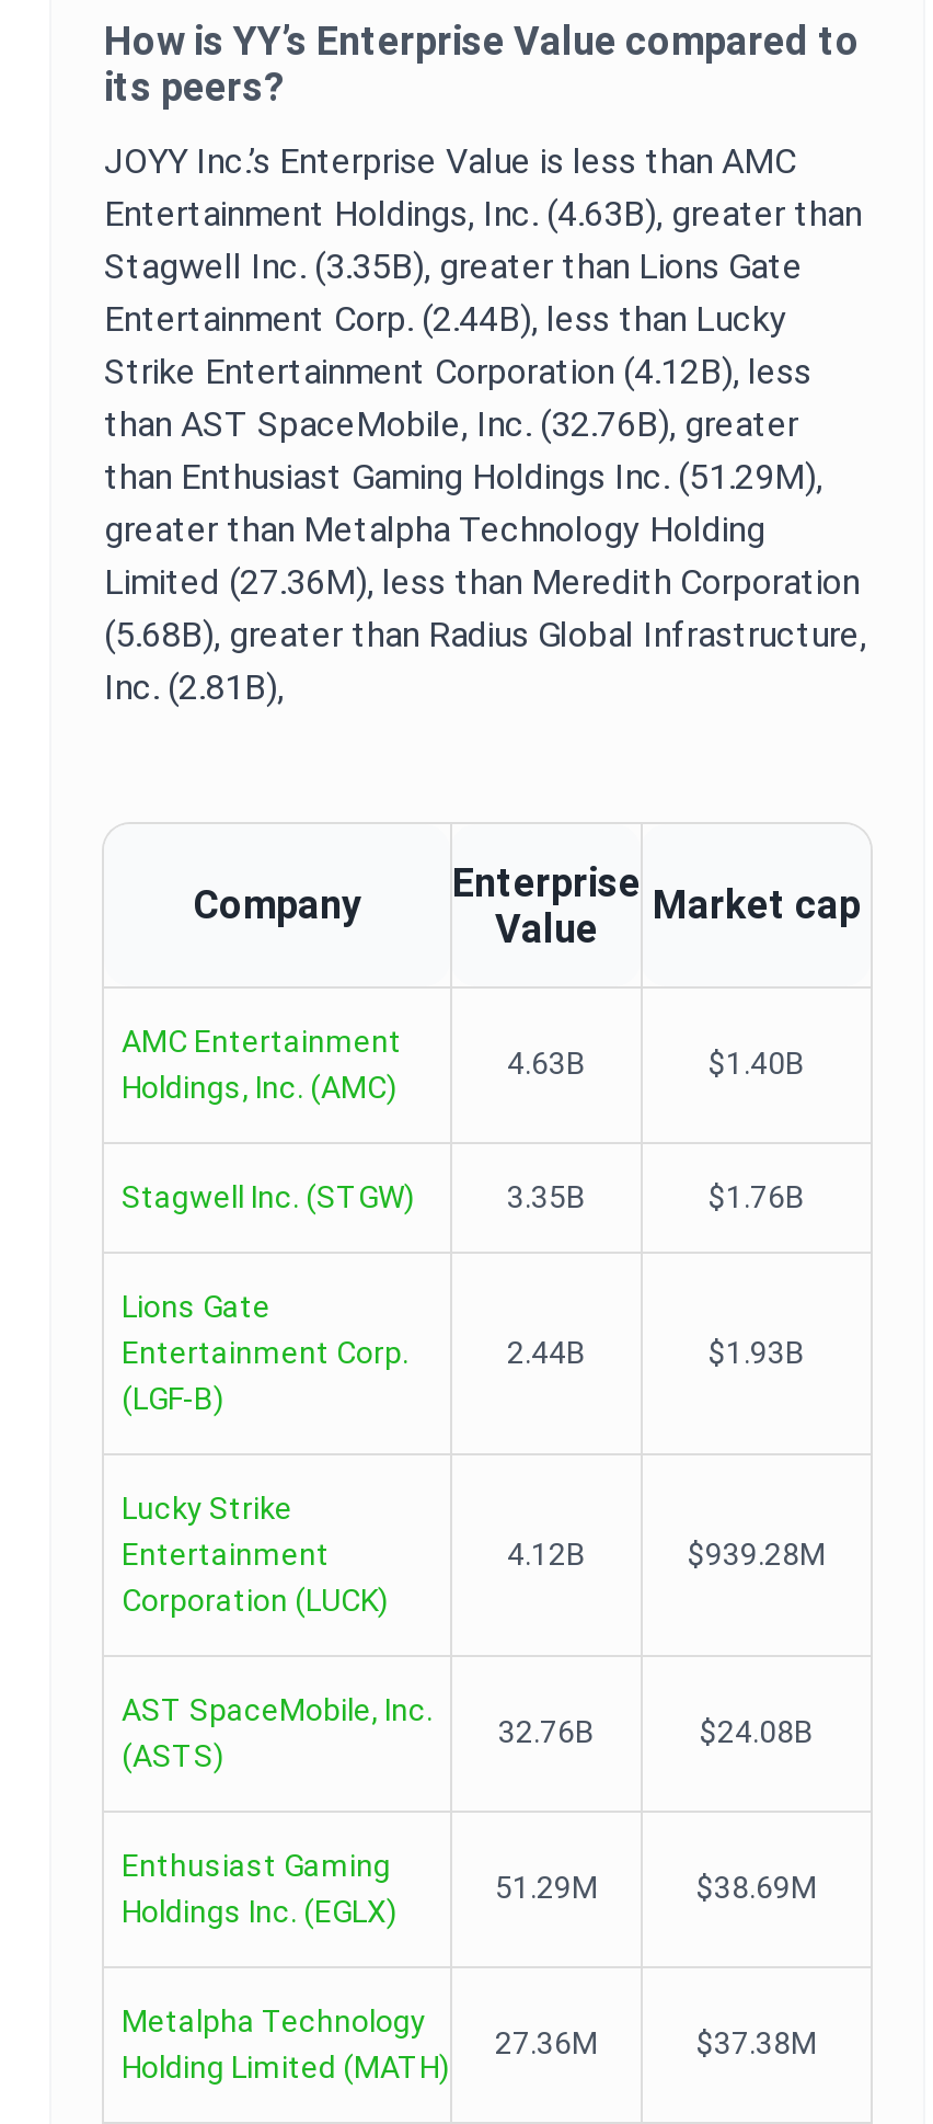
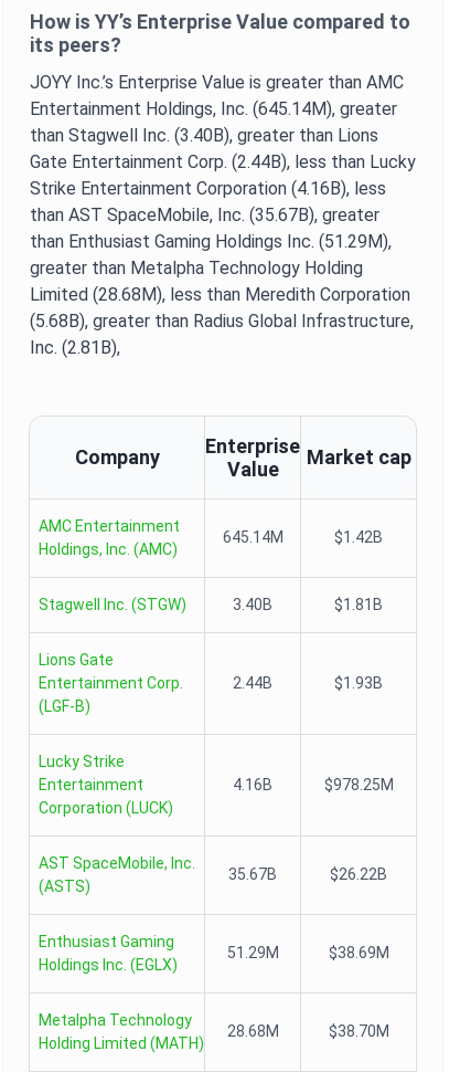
- JOYY Inc.’s Enterprise Value is less than AMC
- Entertainment Holdings, Inc. (4.63B), greater than
- Stagwell Inc. (3.35B), greater than Lions Gate
- Entertainment Corp. (2.44B), less than Lucky
- Strike Entertainment Corporation (4.12B), less
- than AST SpaceMobile, Inc. (32.76B), greater
+ JOYY Inc.’s Enterprise Value is greater than AMC
+ Entertainment Holdings, Inc. (645.14M), greater
+ than Stagwell Inc. (3.40B), greater than Lions
+ Gate Entertainment Corp. (2.44B), less than Lucky
+ Strike Entertainment Corporation (4.16B), less
+ than AST SpaceMobile, Inc. (35.67B), greater

- Limited (27.36M), less than Meredith Corporation
+ Limited (28.68M), less than Meredith Corporation

- 4.63B
- $1.40B
+ 645.14M
+ $1.42B

- 3.35B
- $1.76B
+ 3.40B
+ $1.81B

- 4.12B
- $939.28M
+ 4.16B
+ $978.25M

- 32.76B
- $24.08B
+ 35.67B
+ $26.22B

- 27.36M
- $37.38M
+ 28.68M
+ $38.70M
